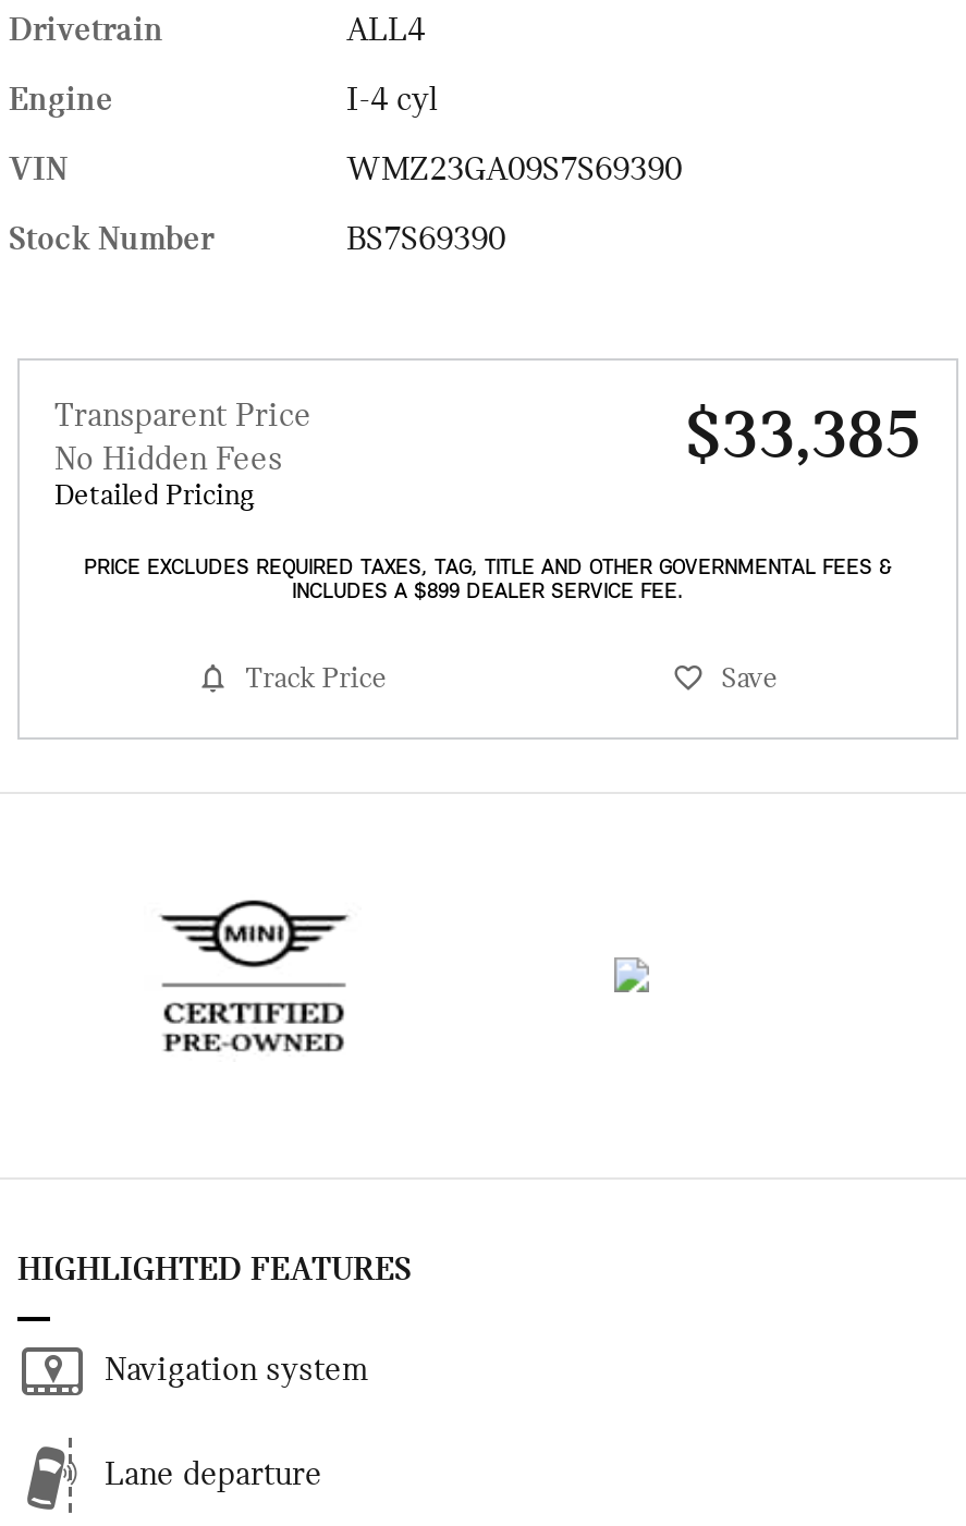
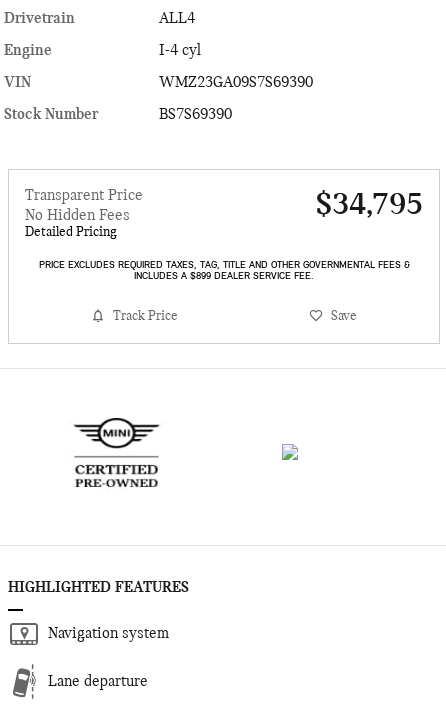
- $33,385
+ $34,795
